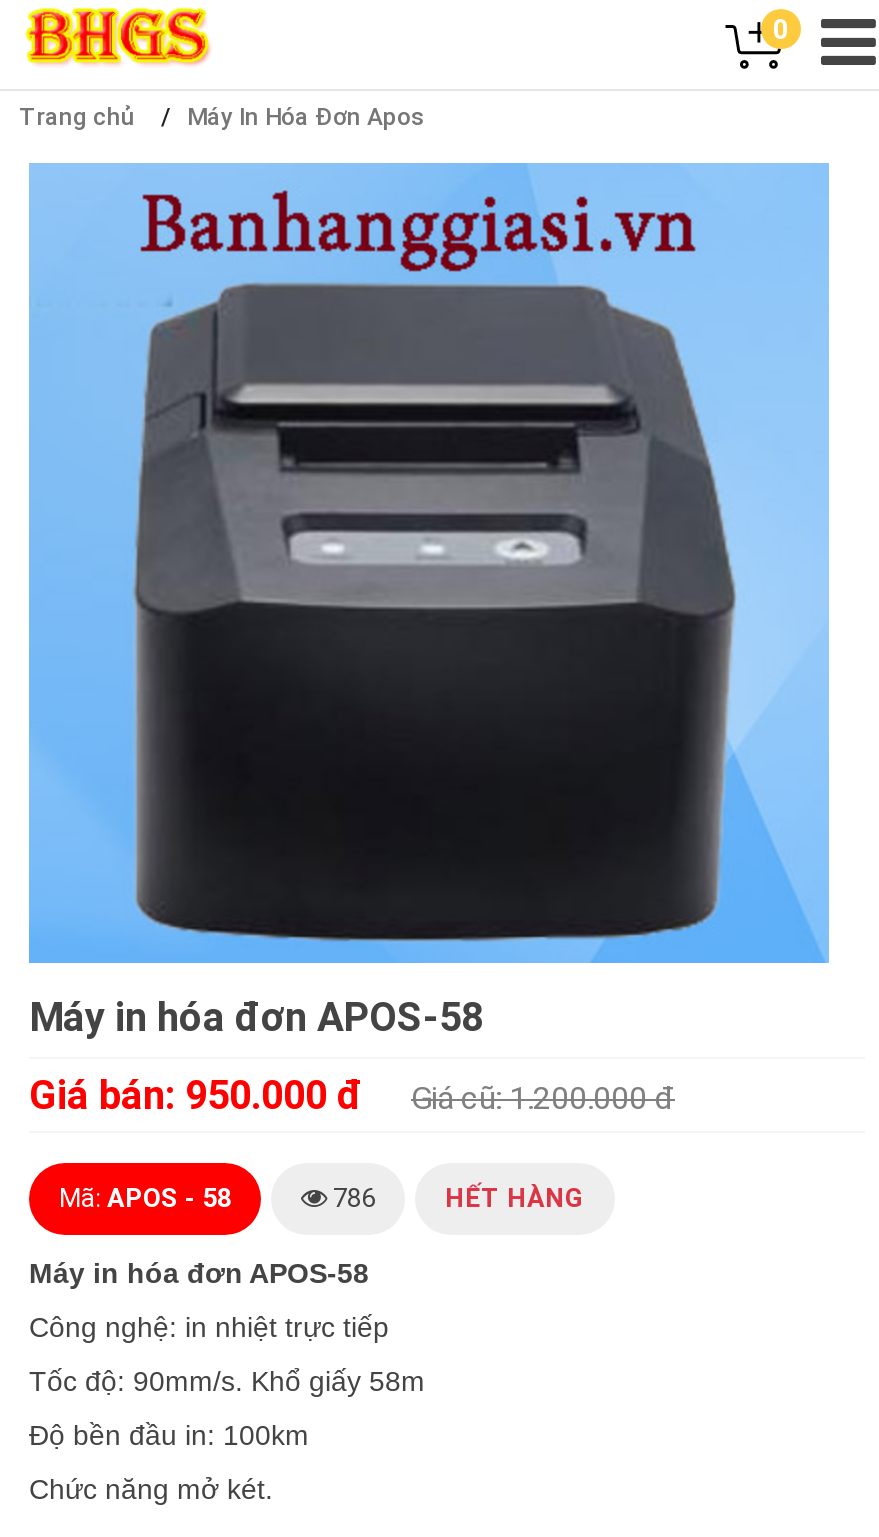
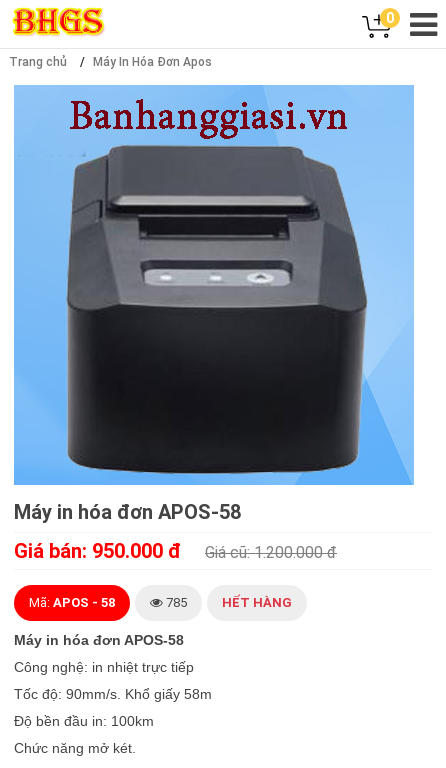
- 786
+ 785
